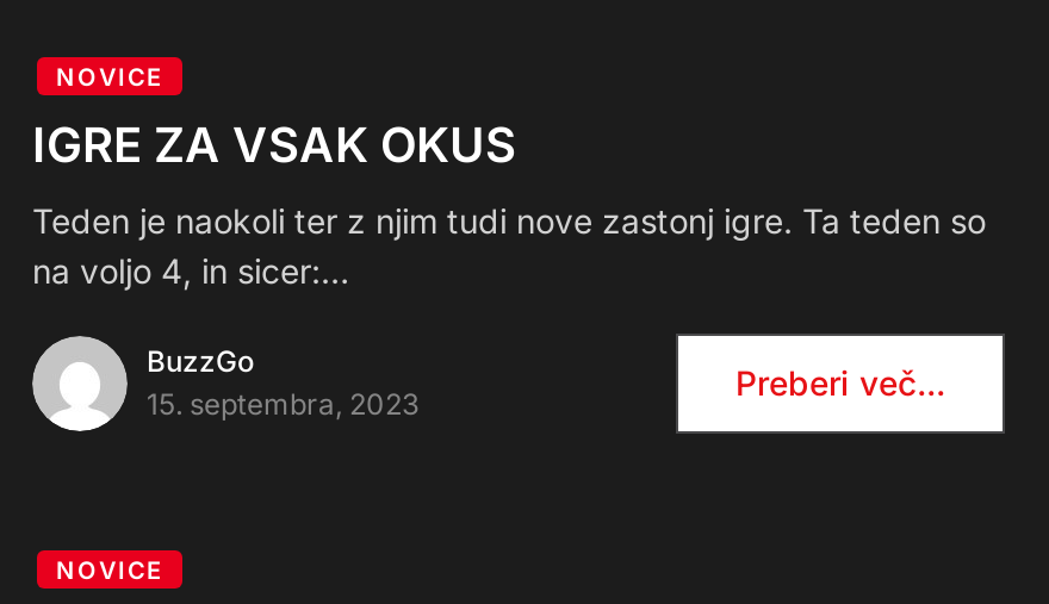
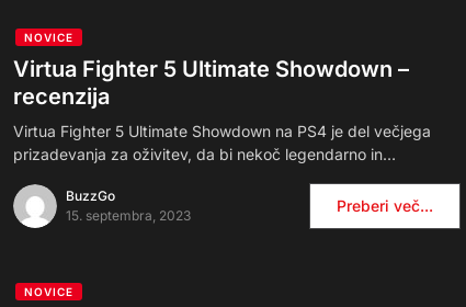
- IGRE ZA VSAK OKUS
+ Virtua Fighter 5 Ultimate Showdown –
+ recenzija

- Teden je naokoli ter z njim tudi nove zastonj igre. Ta teden so
- na voljo 4, in sicer:…
+ Virtua Fighter 5 Ultimate Showdown na PS4 je del večjega
+ prizadevanja za oživitev, da bi nekoč legendarno in…
